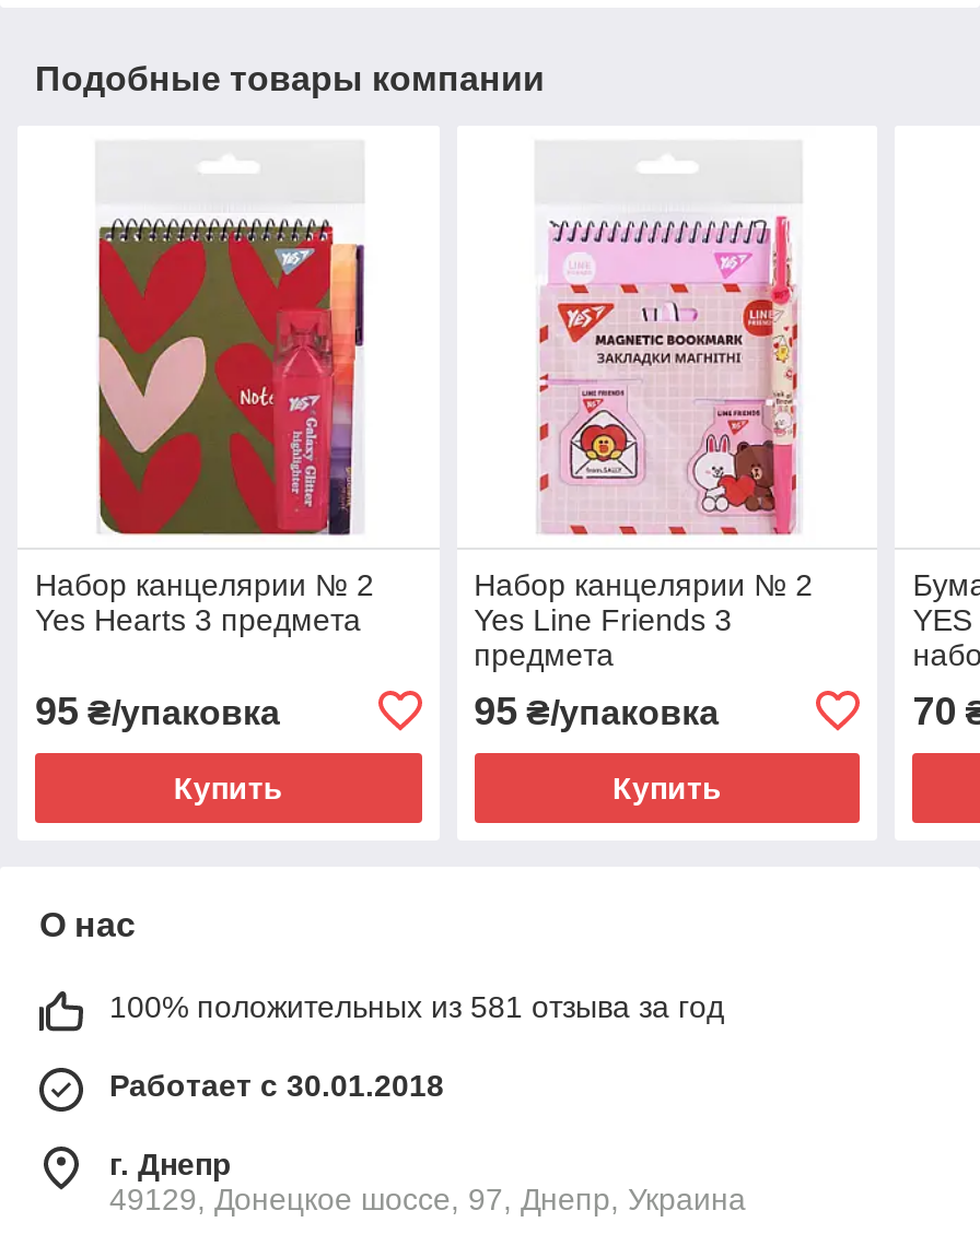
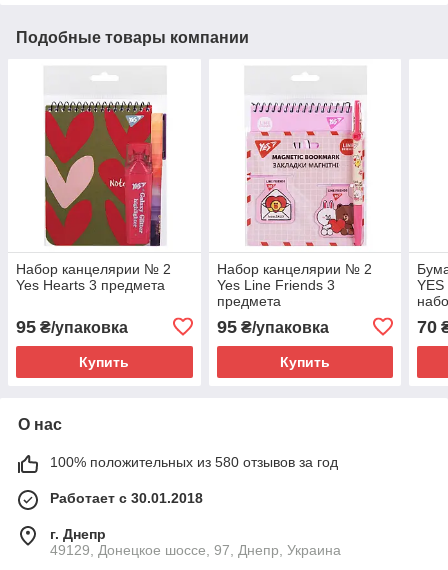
- 100% положительных из 581 отзыва за год
+ 100% положительных из 580 отзывов за год
